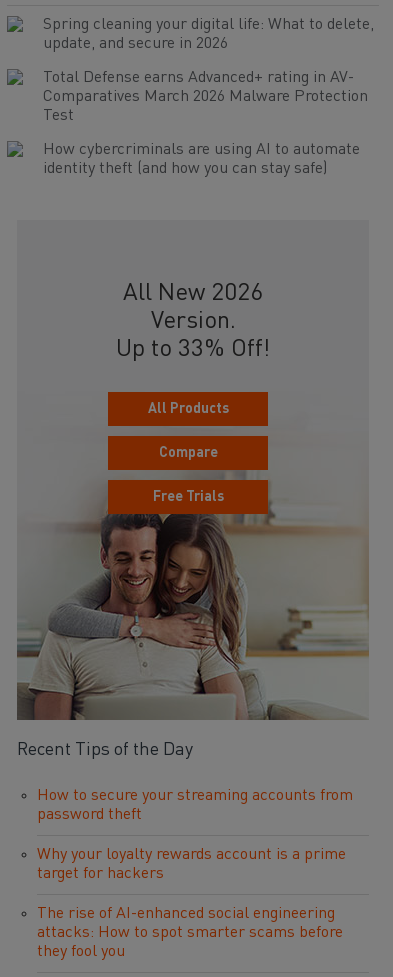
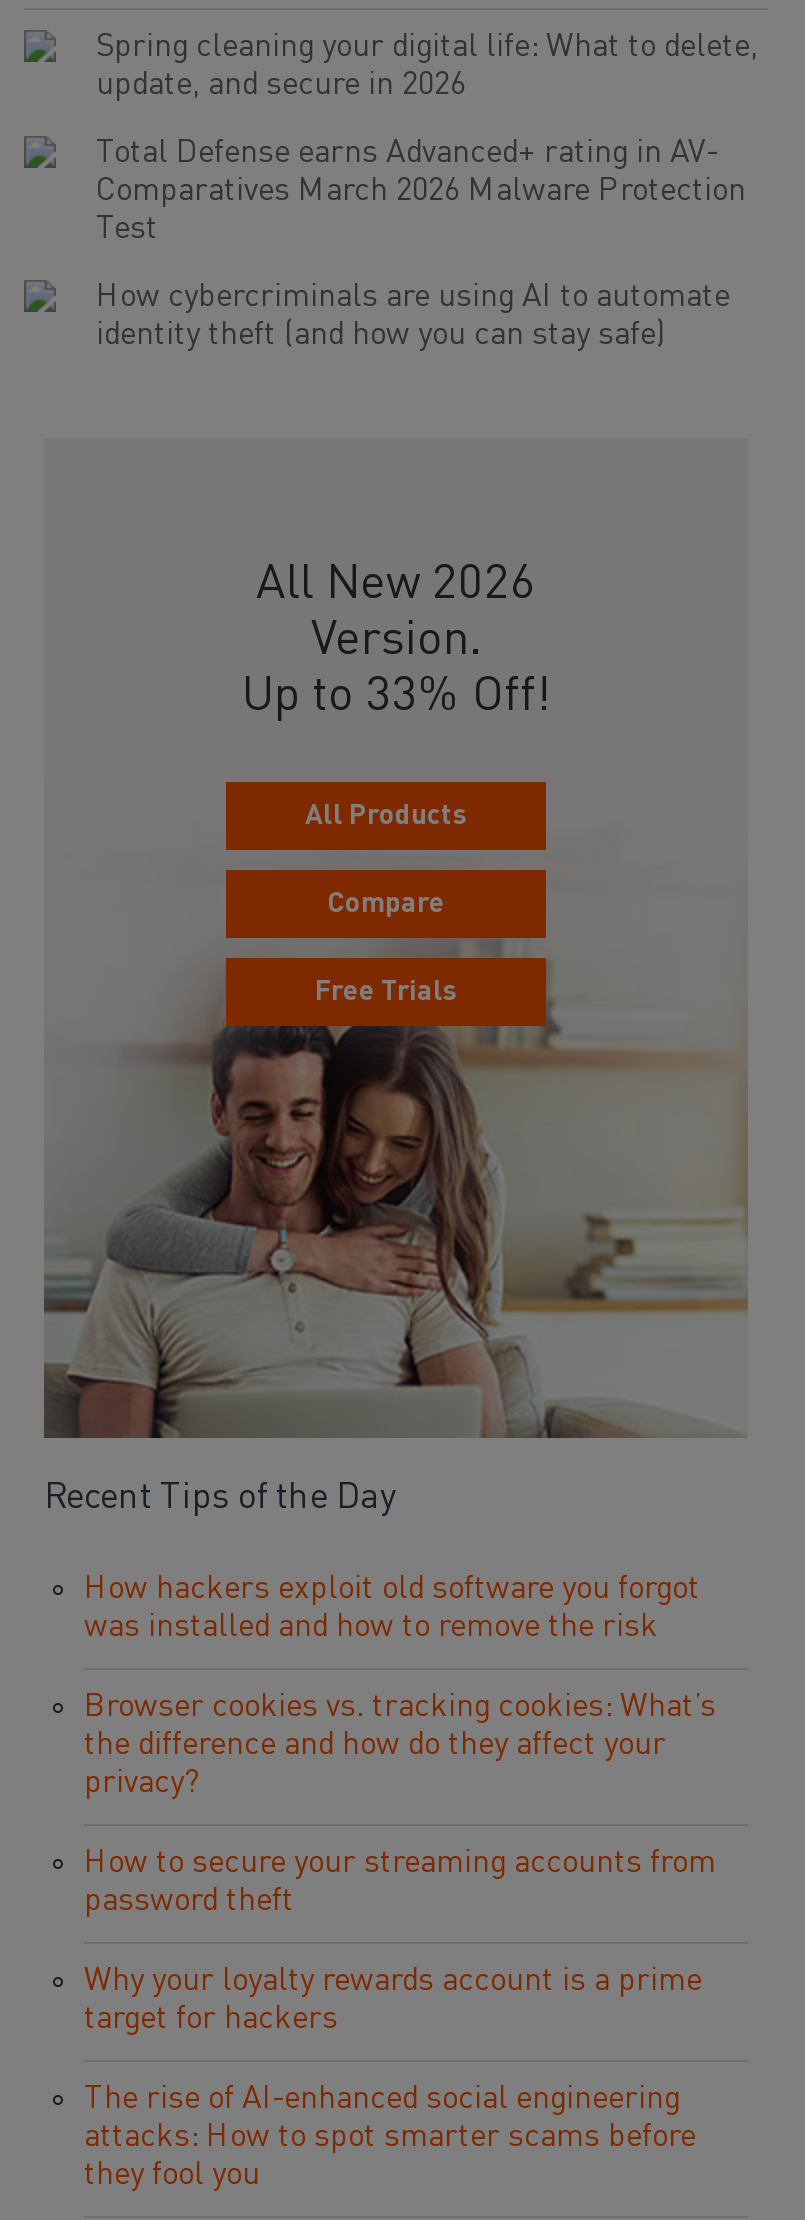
+ How hackers exploit old software you forgot
+ was installed and how to remove the risk
+ Browser cookies vs. tracking cookies: What’s
+ the difference and how do they affect your
+ privacy?
